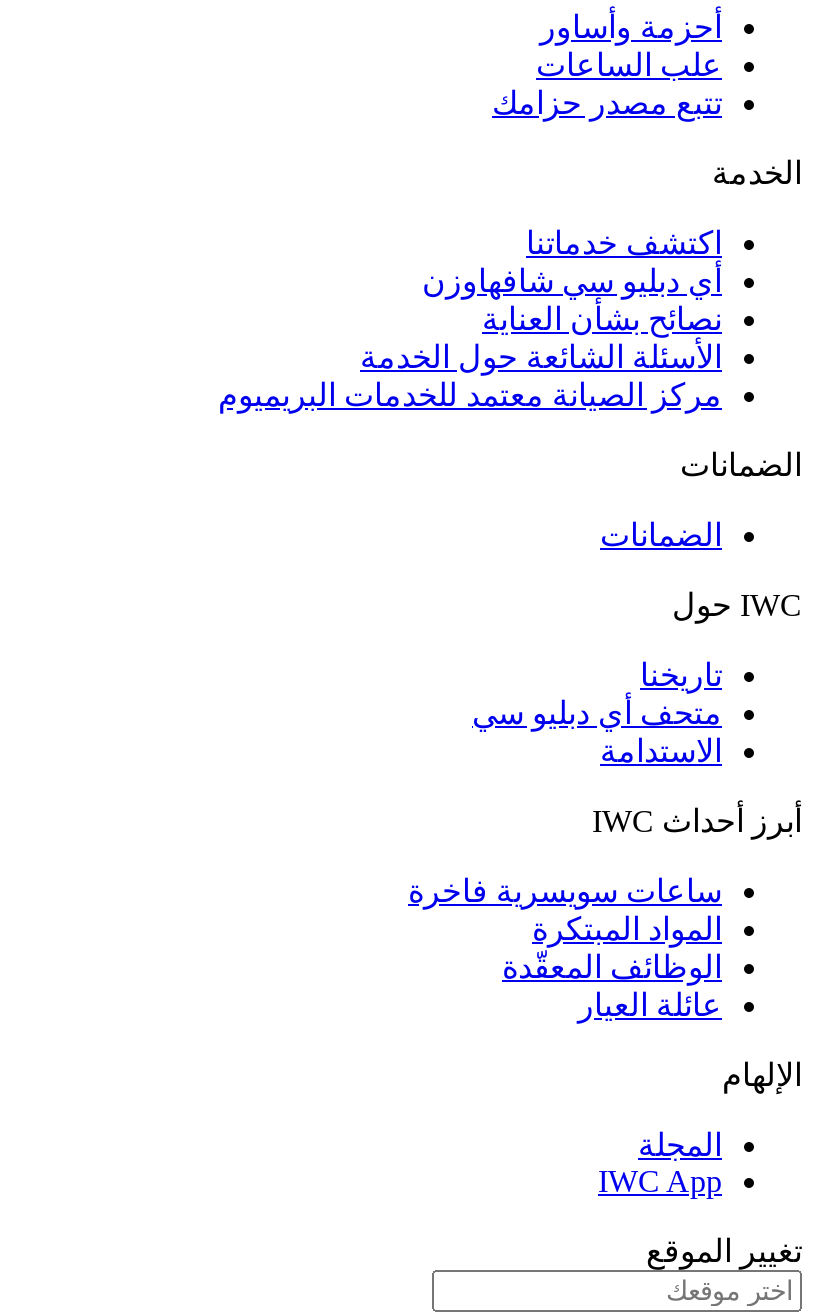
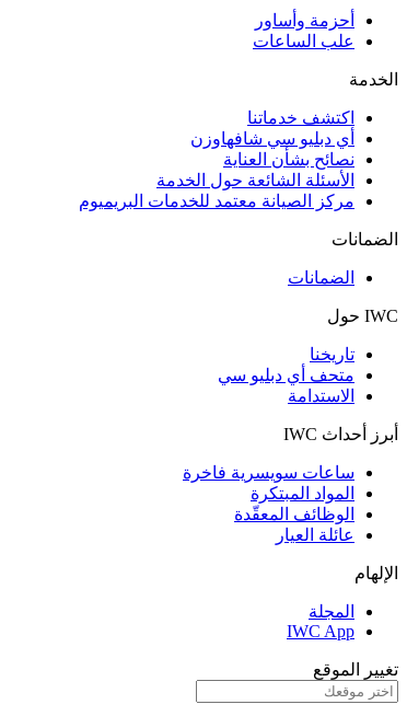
- تتبع مصدر حزامك
